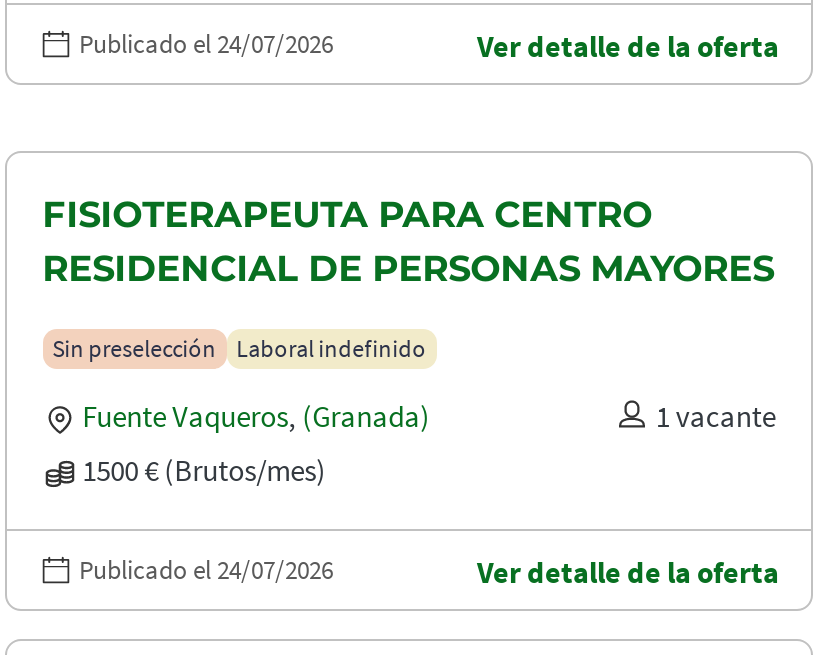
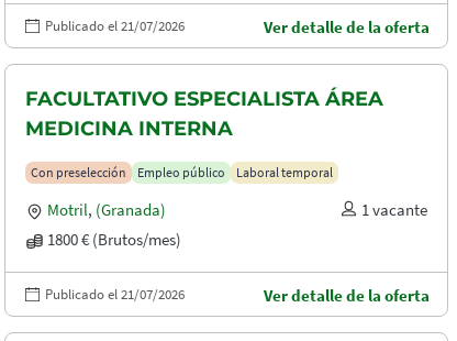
- Publicado el 24/07/2026
+ Publicado el 21/07/2026

- FISIOTERAPEUTA PARA CENTRO
- RESIDENCIAL DE PERSONAS MAYORES
+ FACULTATIVO ESPECIALISTA ÁREA
+ MEDICINA INTERNA

- Sin preselección
- Laboral indefinido
+ Con preselección
+ Empleo público
+ Laboral temporal

- Fuente Vaqueros, (Granada)
+ Motril, (Granada)

- 1500 € (Brutos/mes)
+ 1800 € (Brutos/mes)

- Publicado el 24/07/2026
+ Publicado el 21/07/2026
